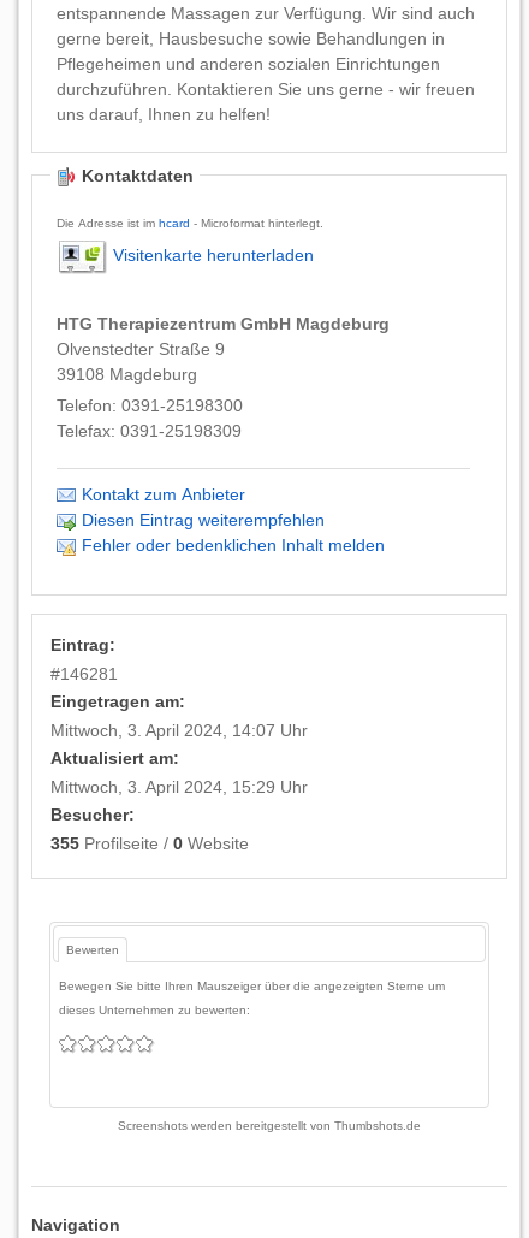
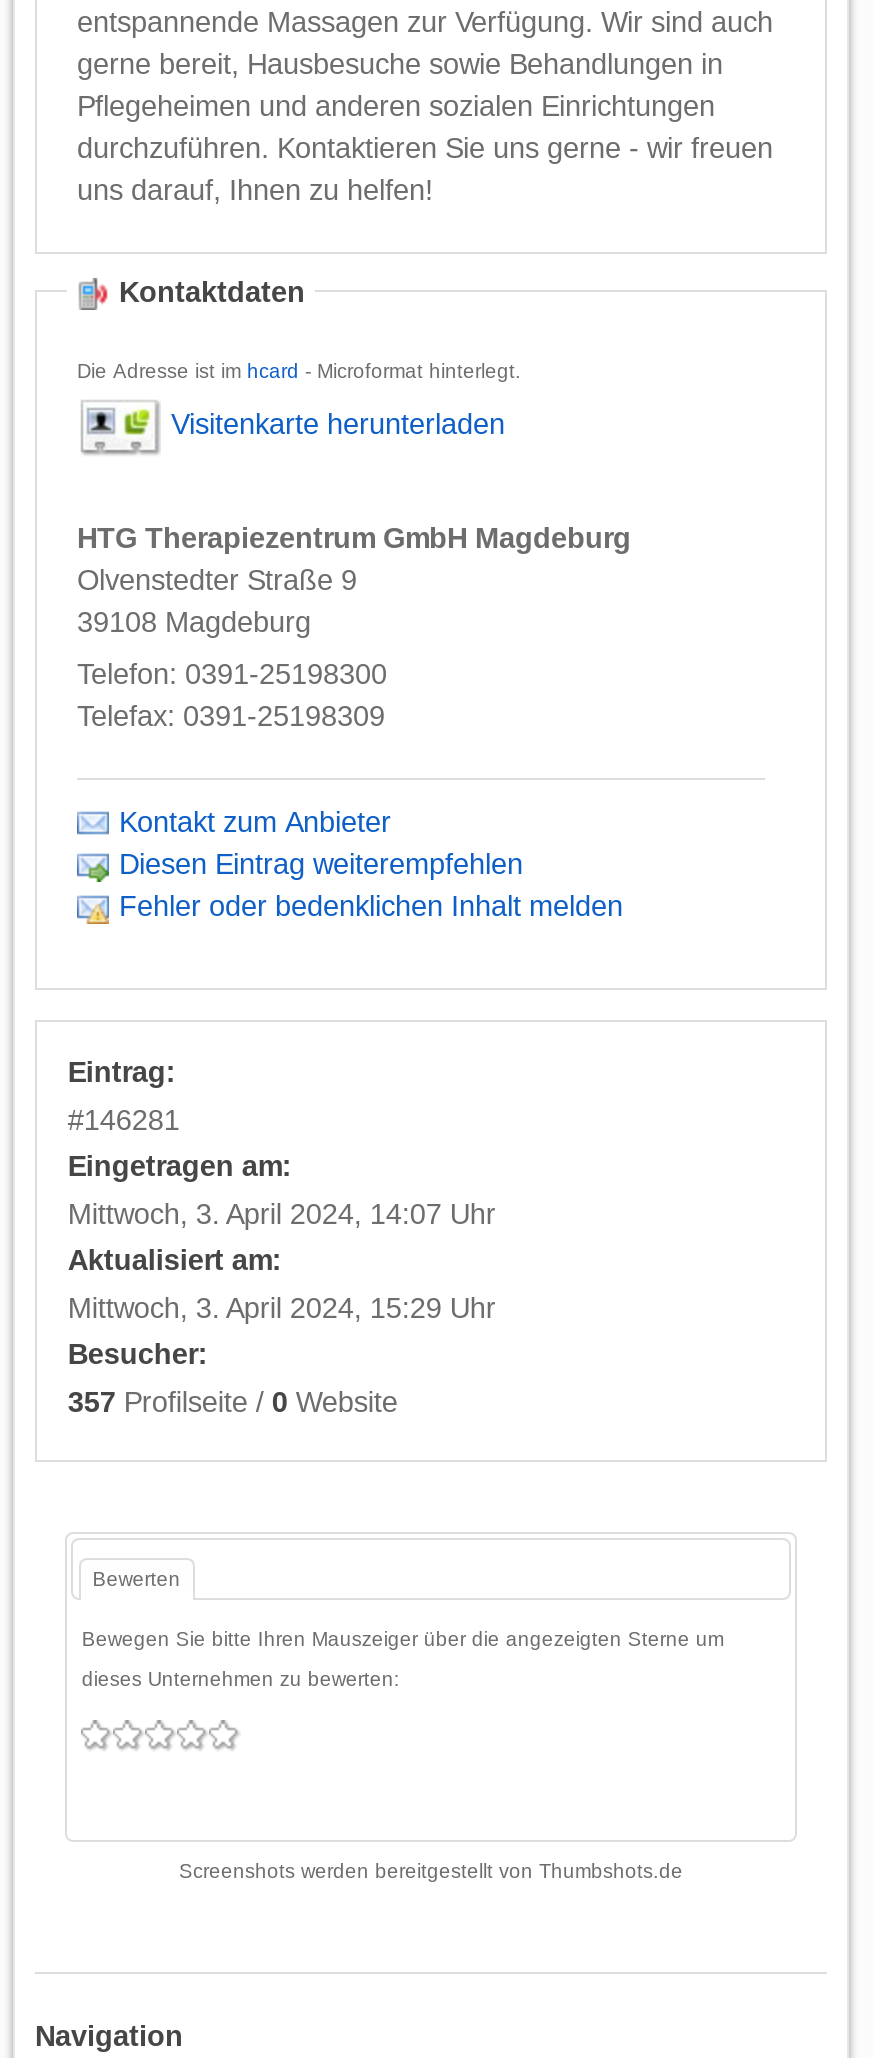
- 355 Profilseite / 0 Website
+ 357 Profilseite / 0 Website
